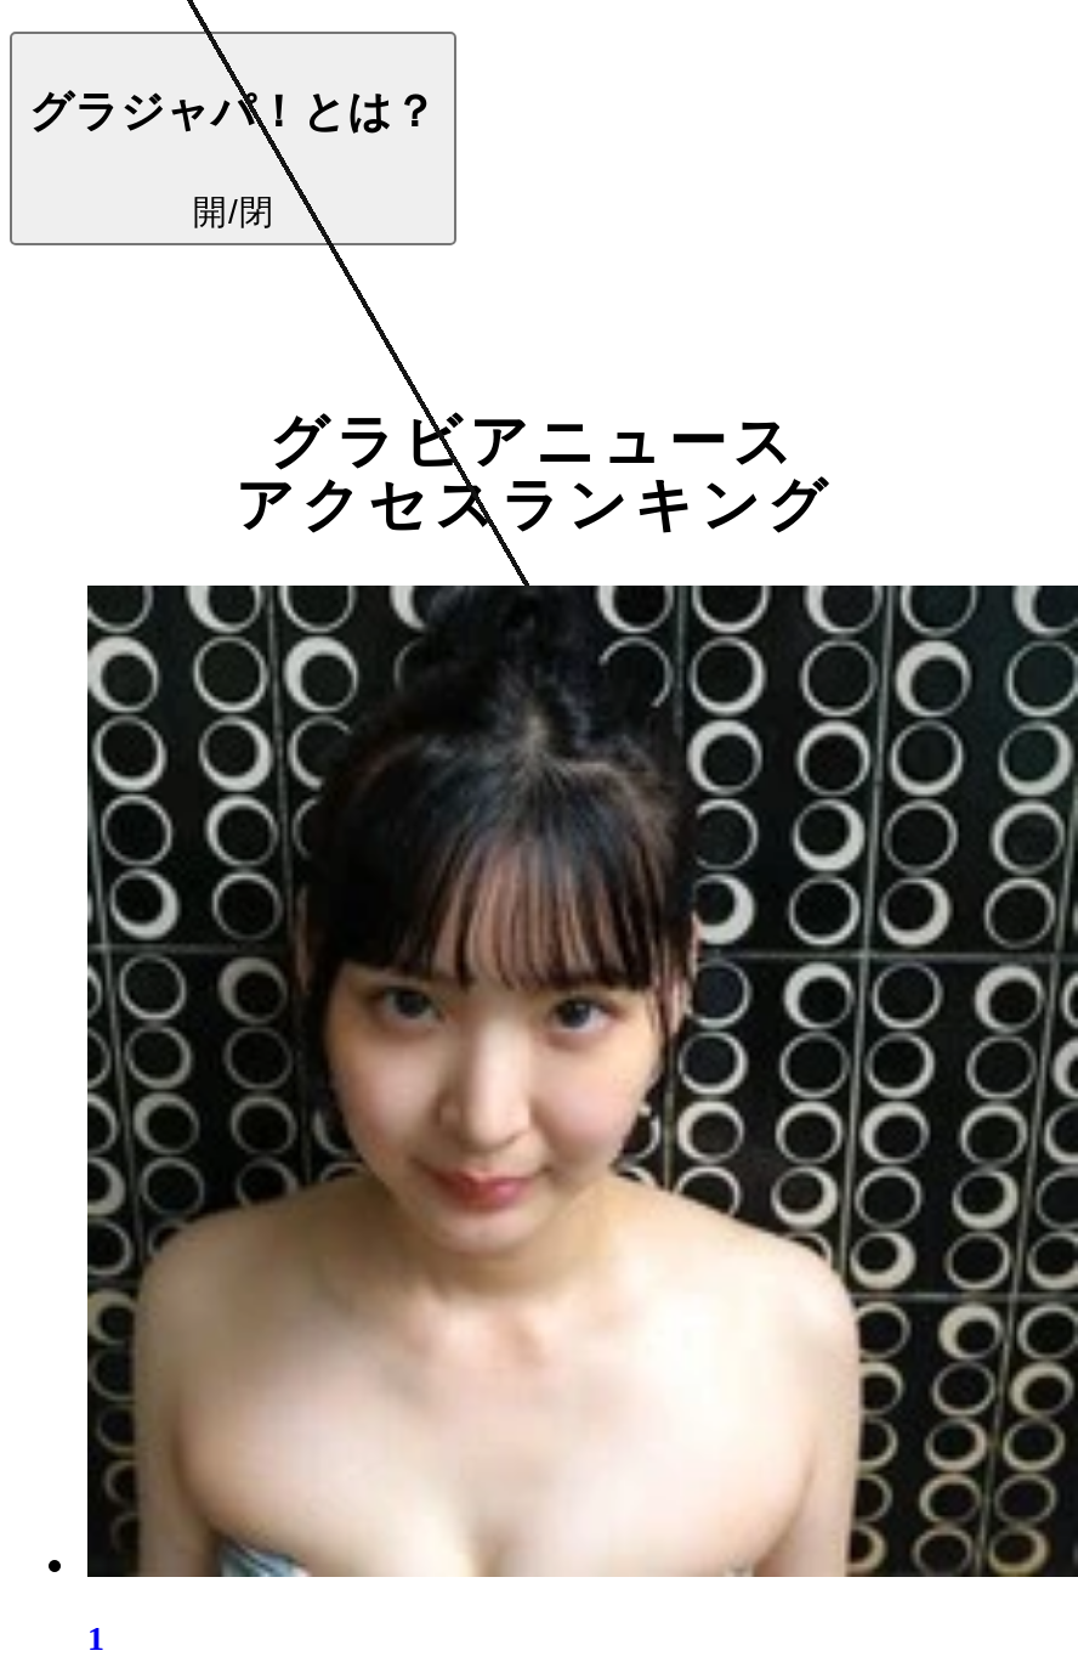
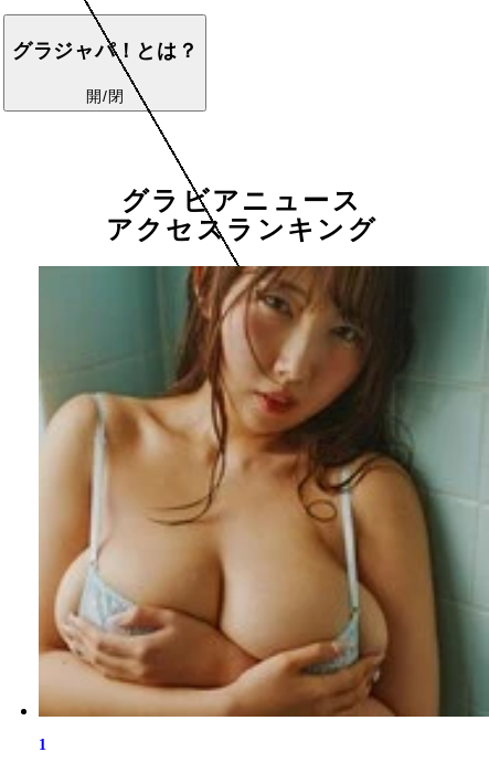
- [image]
+ [image]
